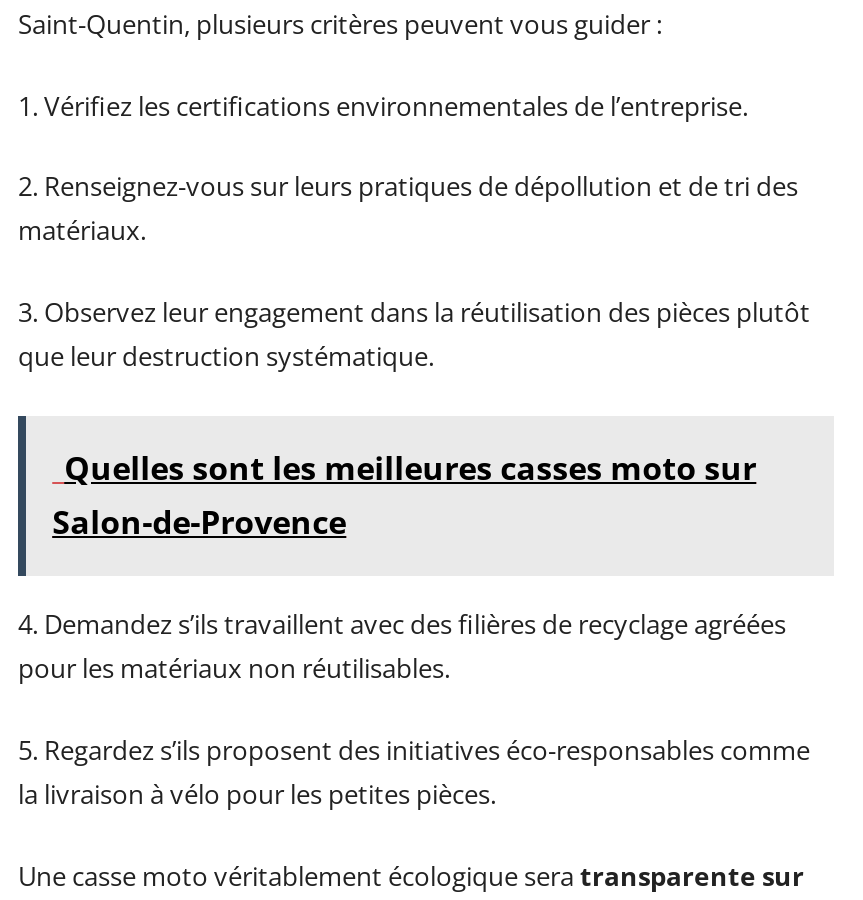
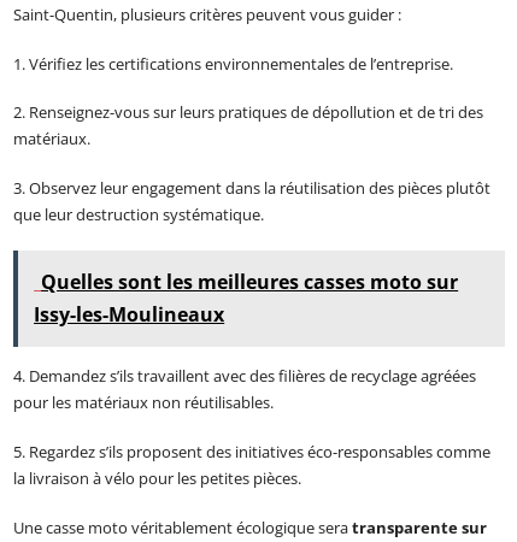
- Salon-de-Provence
+ Issy-les-Moulineaux
